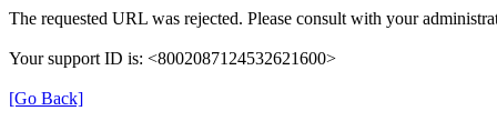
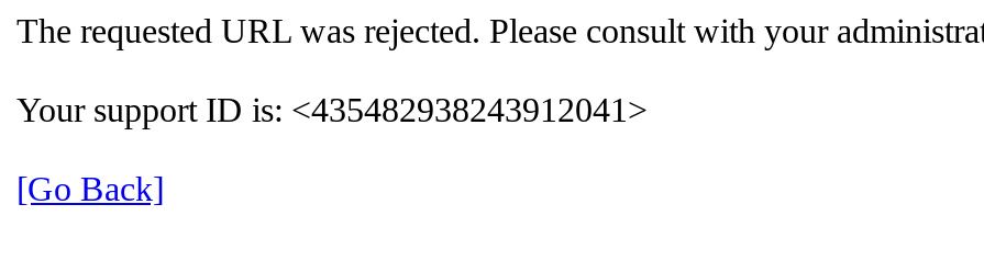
- Your support ID is: <8002087124532621600>
+ Your support ID is: <435482938243912041>
